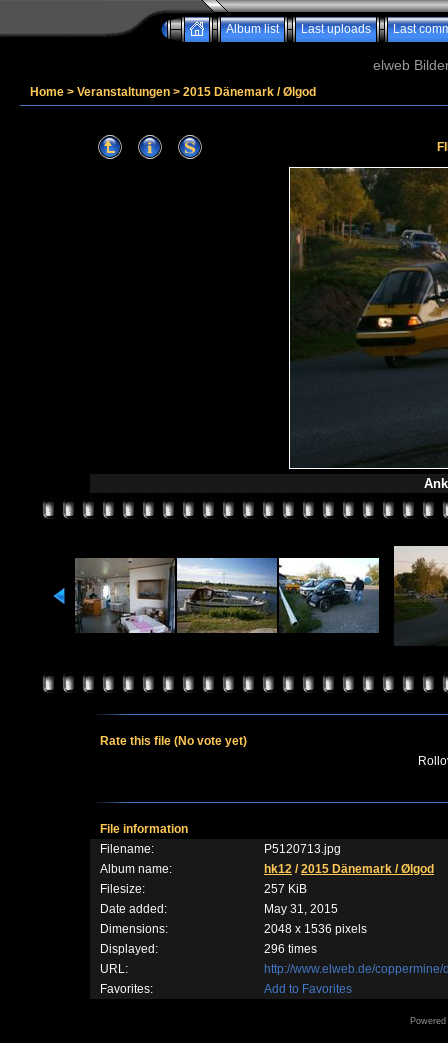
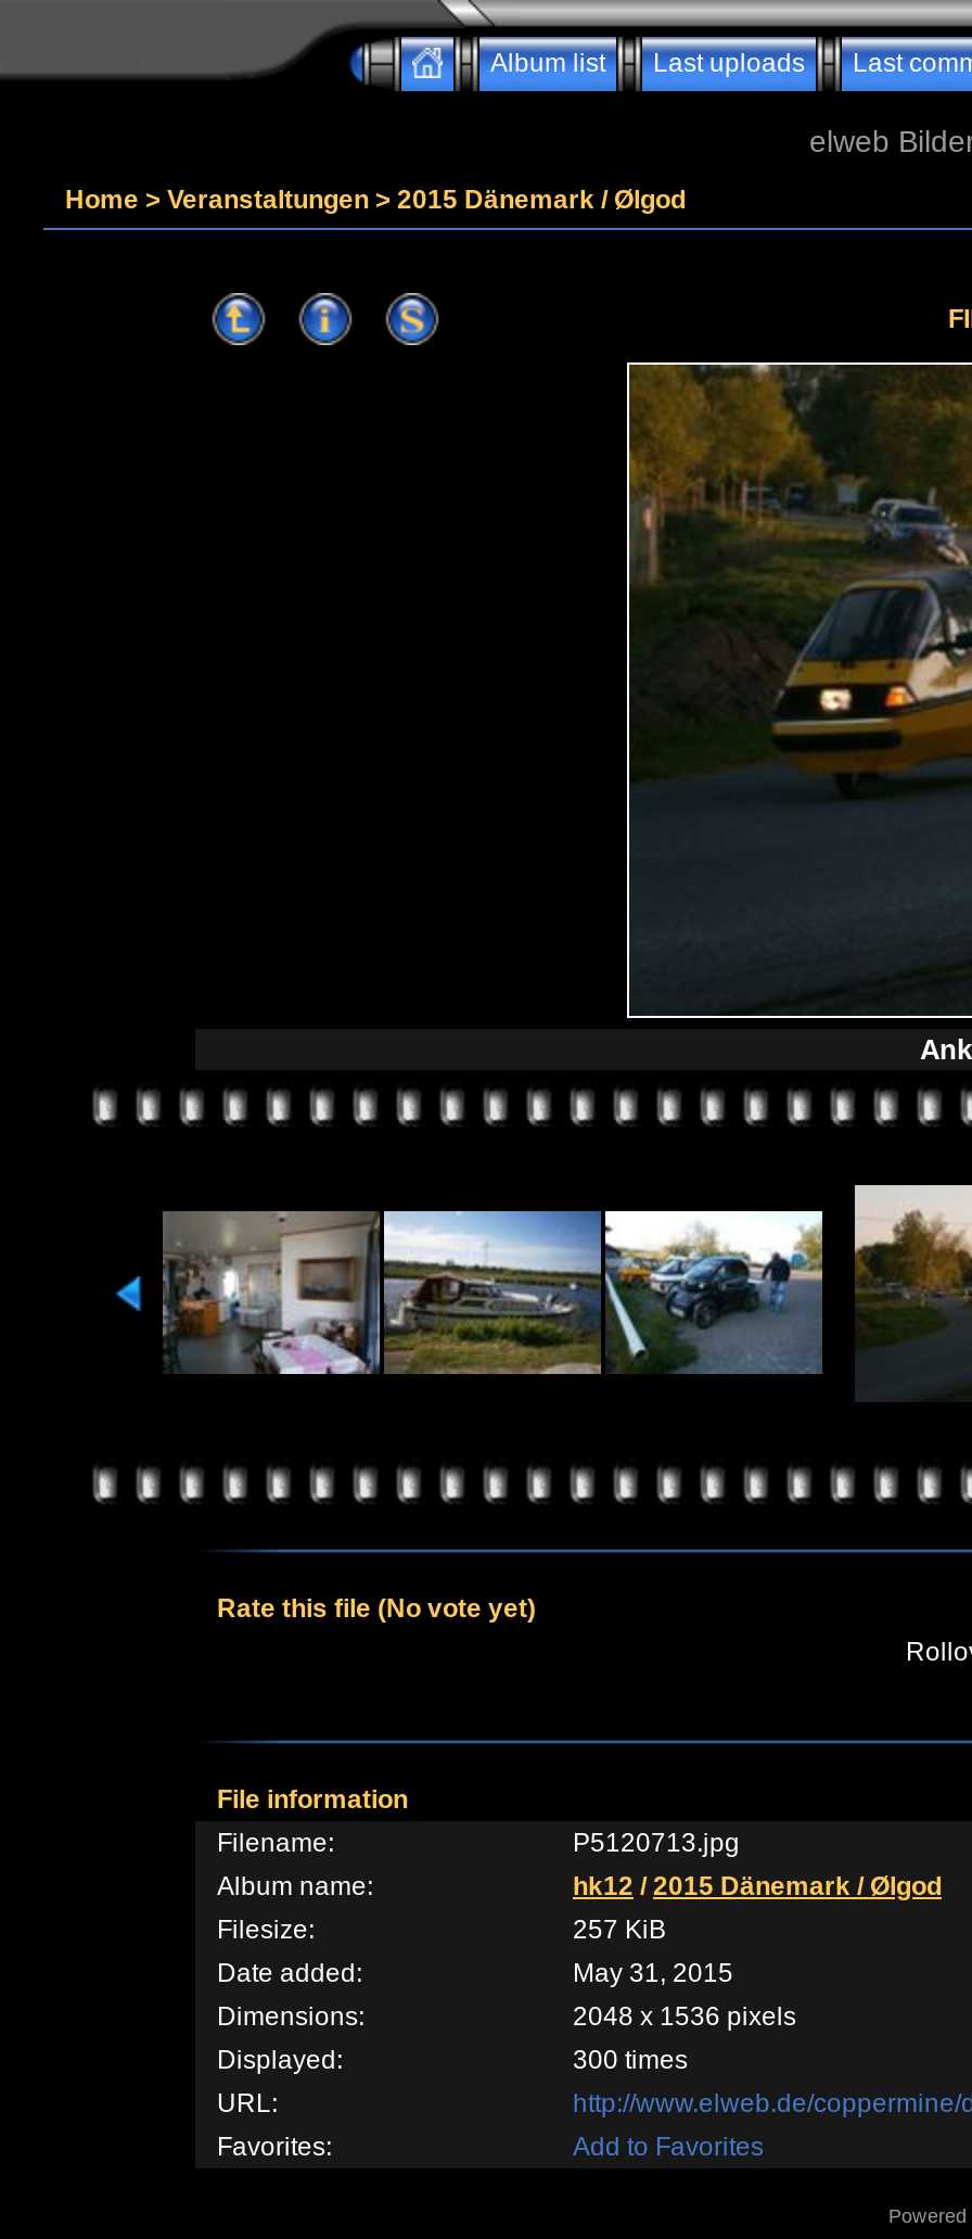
- 296 times
+ 300 times
